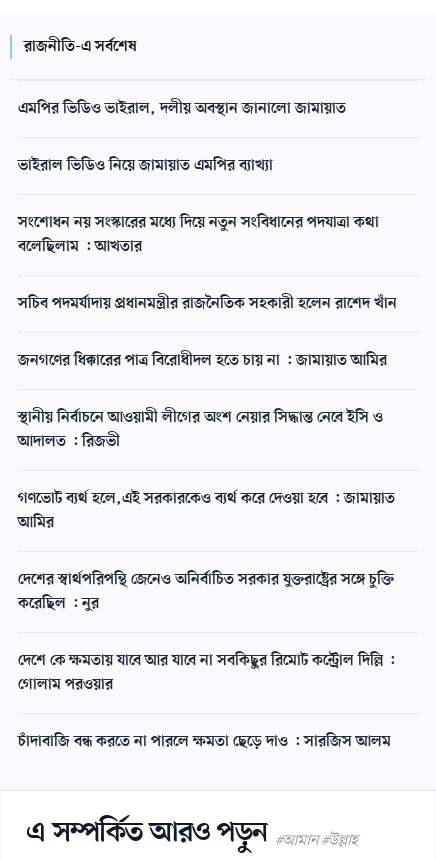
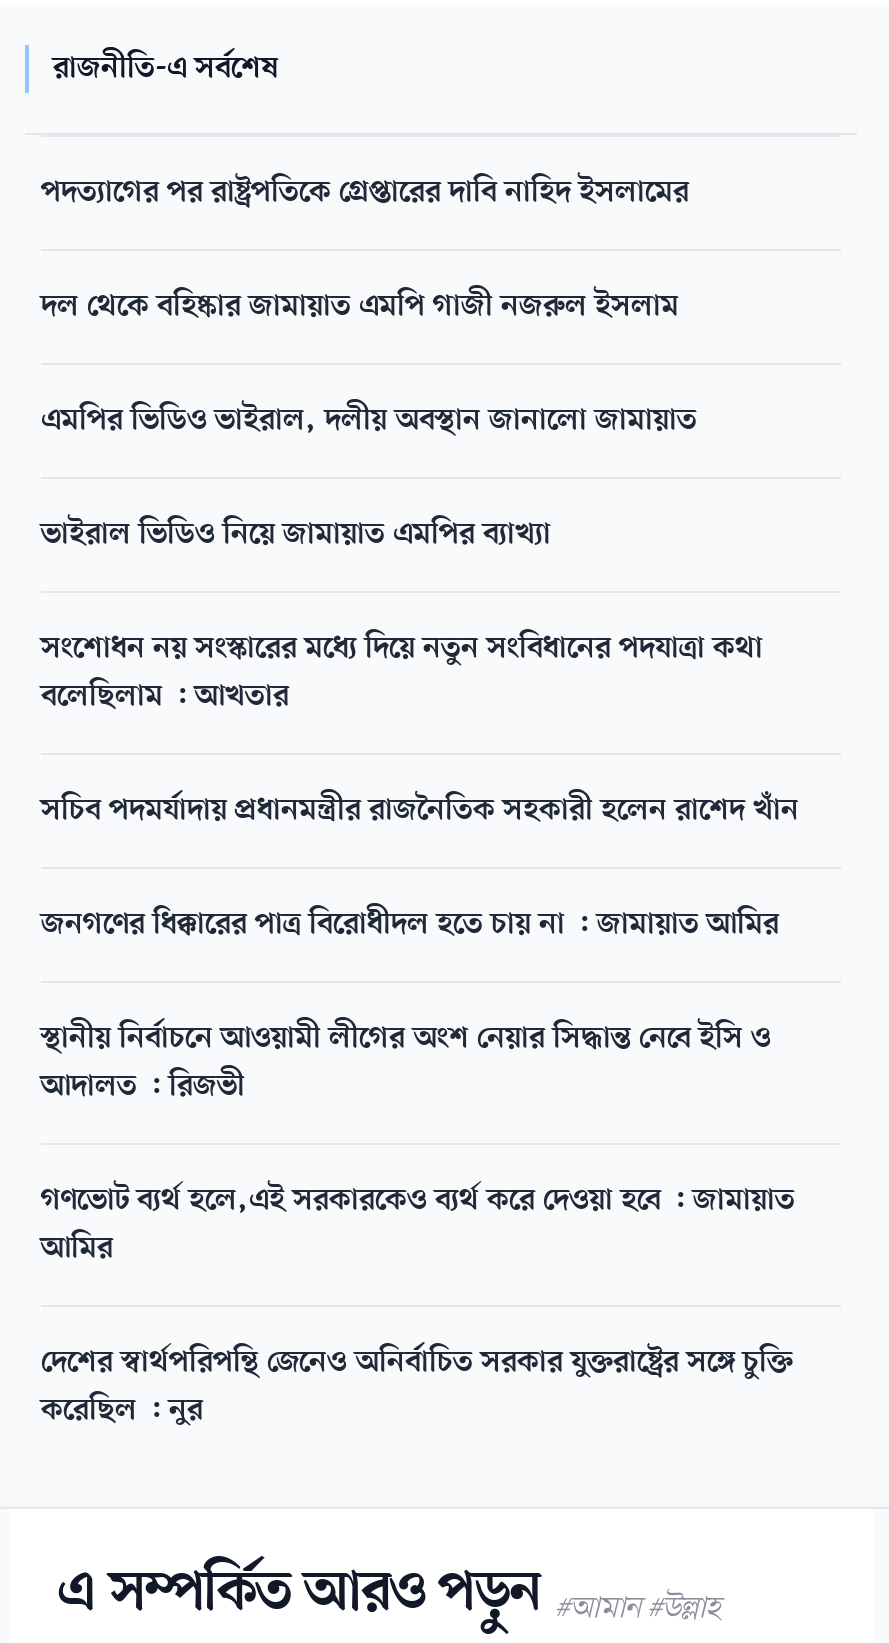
+ পদত্যাগের পর রাষ্ট্রপতিকে গ্রেপ্তারের দাবি নাহিদ ইসলামের
+ দল থেকে বহিষ্কার জামায়াত এমপি গাজী নজরুল ইসলাম

moved down: এমপির ভিডিও ভাইরাল, দলীয় অবস্থান জানালো জামায়াত | ভাইরাল ভিডিও নিয়ে জামায়াত এমপির ব্যাখ্যা | সংশোধন নয় সংস্কারের মধ্যে দিয়ে নতুন সংবিধানের পদযাত্রা কথা | ... | দেশের স্বার্থপরিপন্থি জেনেও অনির্বাচিত সরকার যুক্তরাষ্ট্রের সঙ্গে চুক্তি | করেছিল : নুর

- দেশে কে ক্ষমতায় যাবে আর যাবে না সবকিছুর রিমোট কন্ট্রোল দিল্লি :
- গোলাম পরওয়ার
- চাঁদাবাজি বন্ধ করতে না পারলে ক্ষমতা ছেড়ে দাও : সারজিস আলম
